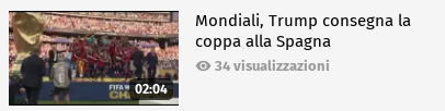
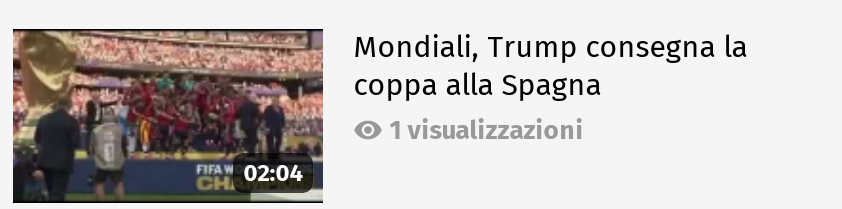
- 34 visualizzazioni
+ 1 visualizzazioni
